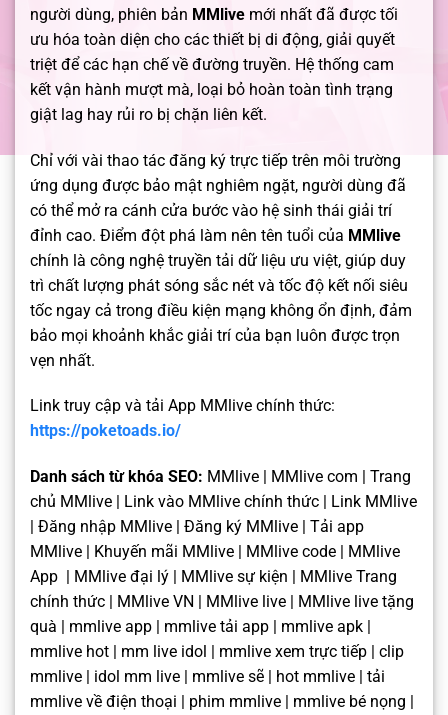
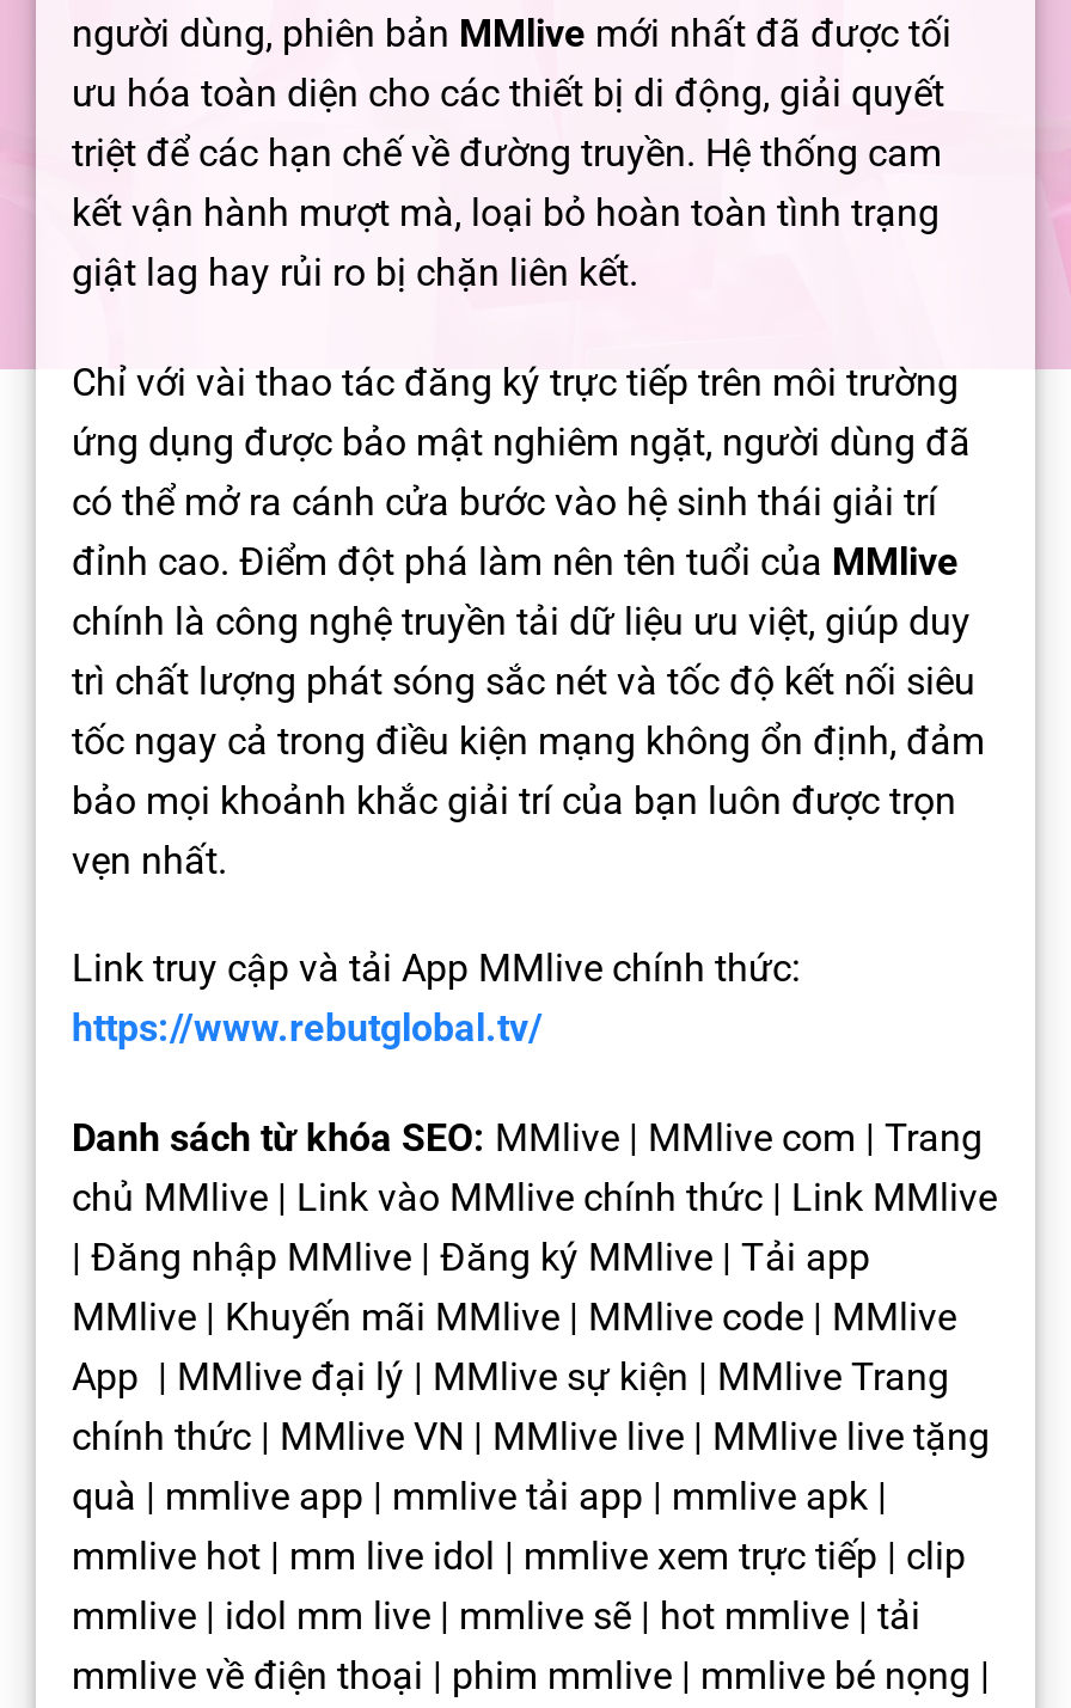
- https://poketoads.io/
+ https://www.rebutglobal.tv/
